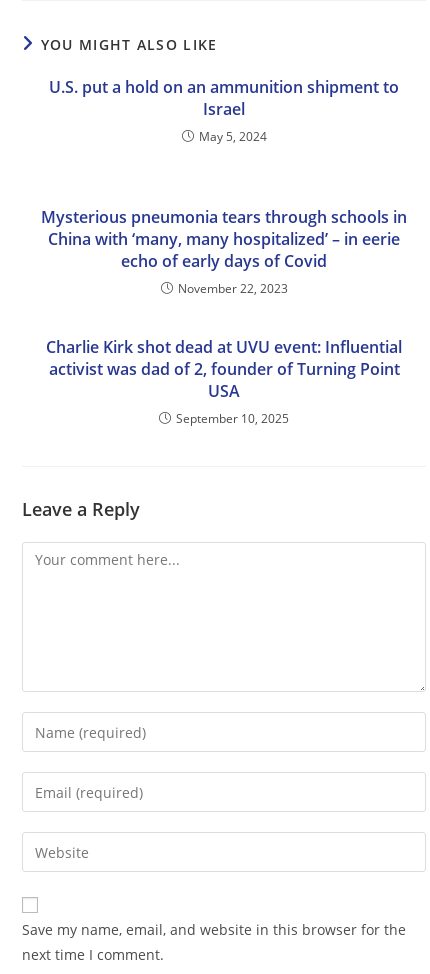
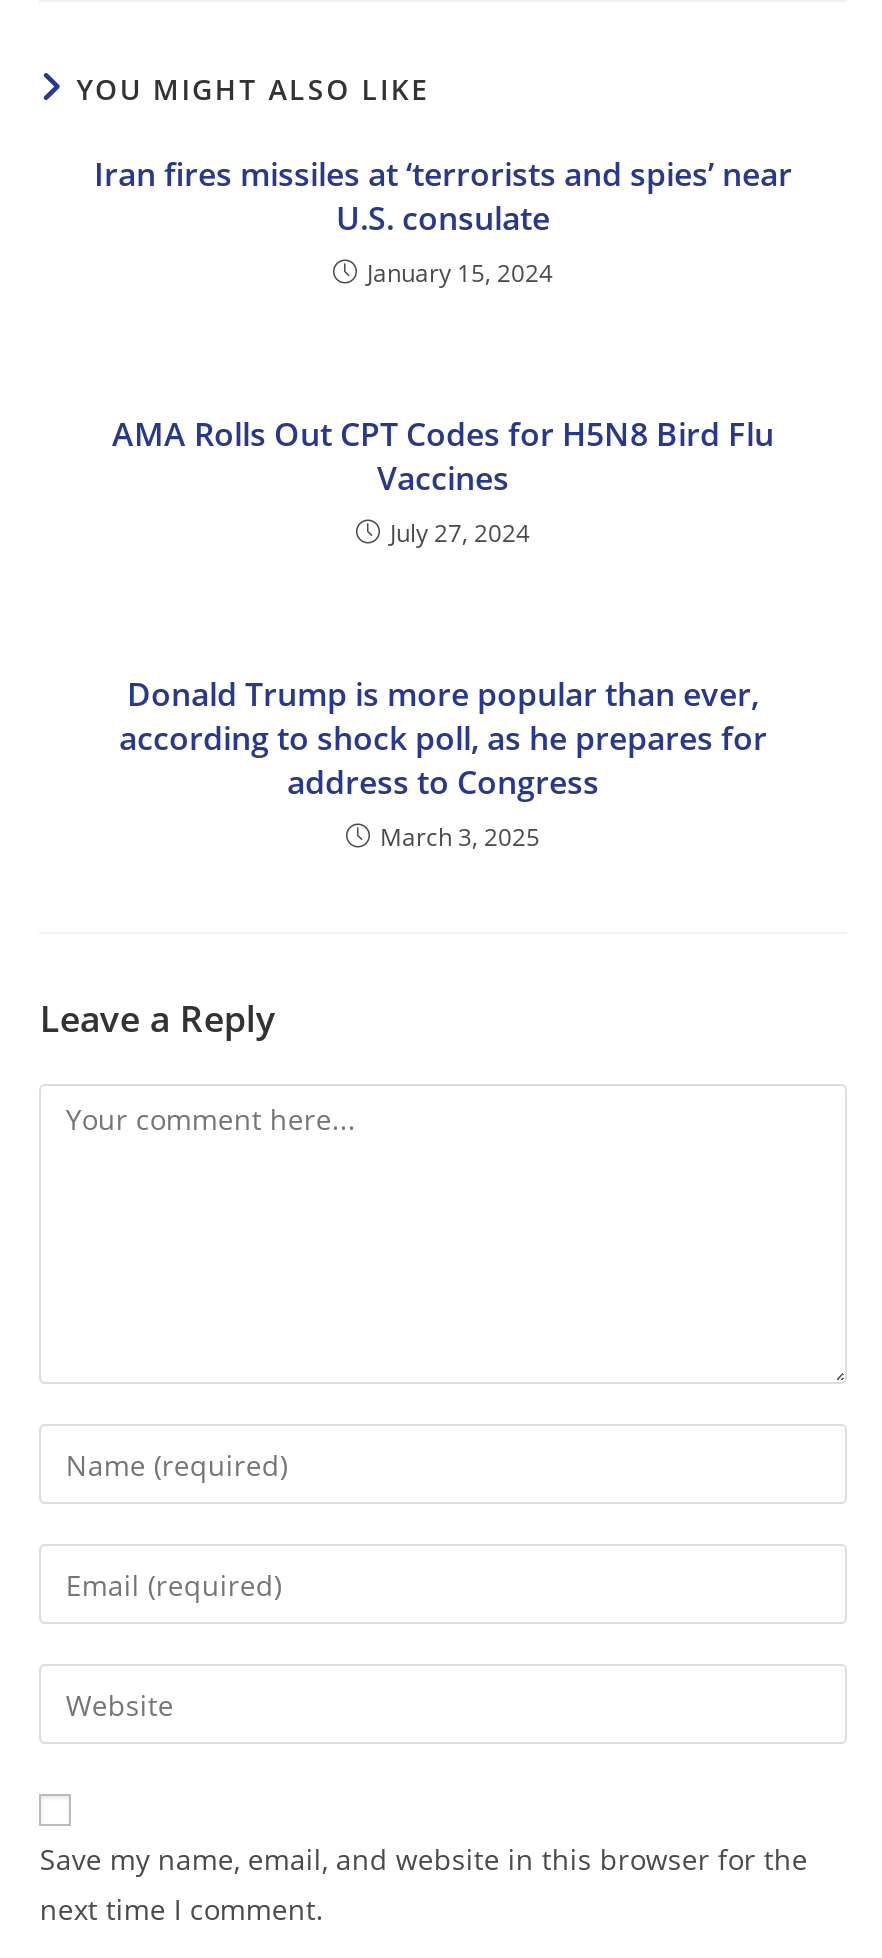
- U.S. put a hold on an ammunition shipment to
- Israel
- May 5, 2024
+ Iran fires missiles at ‘terrorists and spies’ near
+ U.S. consulate
+ January 15, 2024

- Mysterious pneumonia tears through schools in
- China with ‘many, many hospitalized’ – in eerie
- echo of early days of Covid
- November 22, 2023
+ AMA Rolls Out CPT Codes for H5N8 Bird Flu
+ Vaccines
+ July 27, 2024

- Charlie Kirk shot dead at UVU event: Influential
- activist was dad of 2, founder of Turning Point
- USA
- September 10, 2025
+ Donald Trump is more popular than ever,
+ according to shock poll, as he prepares for
+ address to Congress
+ March 3, 2025
